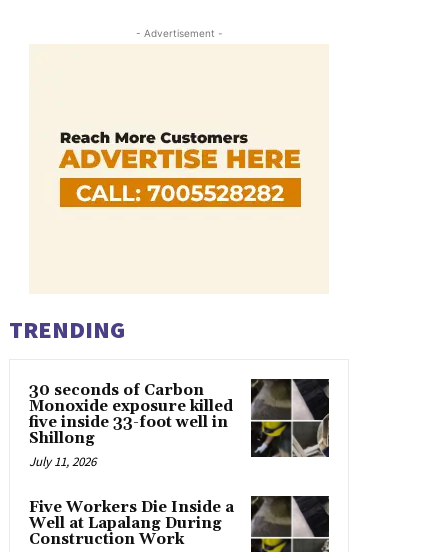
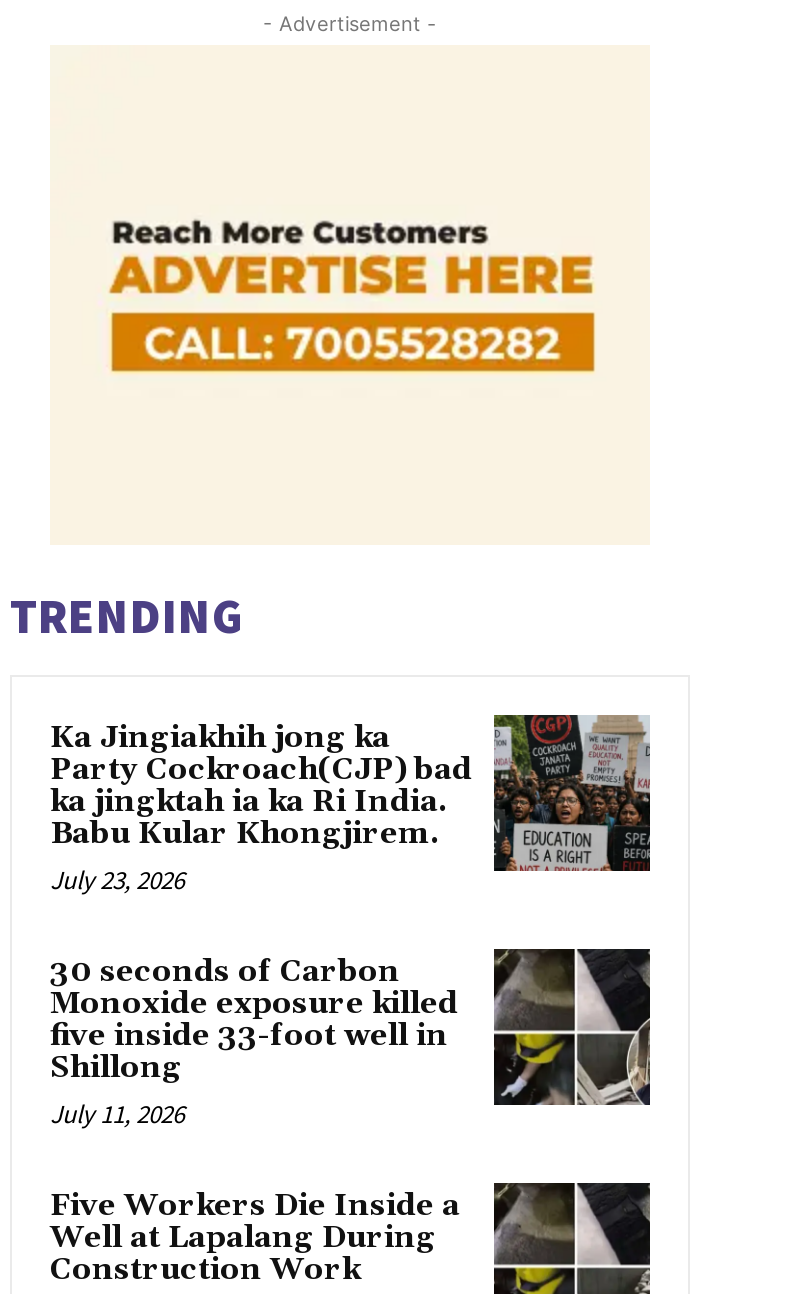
+ [image]
+ Ka Jingiakhih jong ka
+ Party Cockroach(CJP) bad
+ ka jingktah ia ka Ri India.
+ Babu Kular Khongjirem.
+ July 23, 2026
